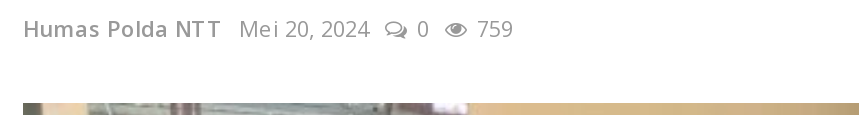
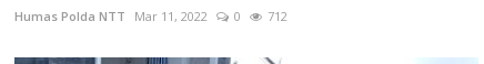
- Humas Polda NTT Mei 20, 2024
+ Humas Polda NTT Mar 11, 2022

- 759
+ 712
